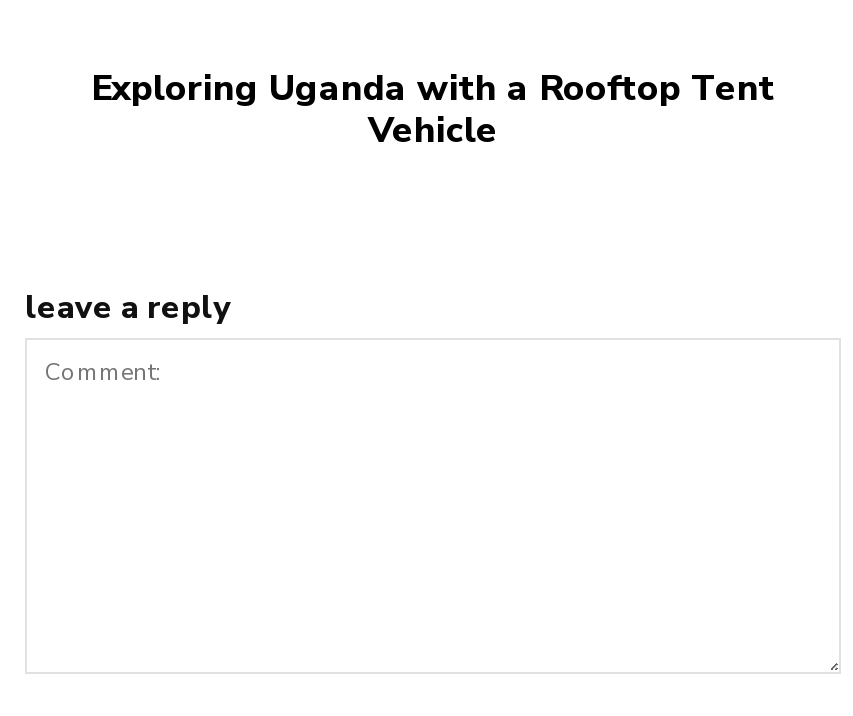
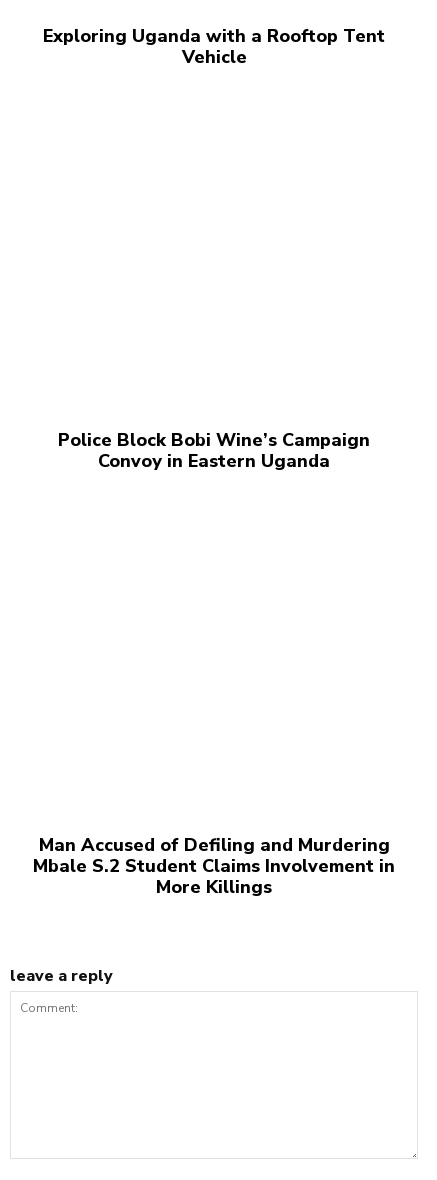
+ Man Accused of Defiling and Murdering
+ Mbale S.2 Student Claims Involvement in
+ More Killings

+ Police Block Bobi Wine’s Campaign
+ Convoy in Eastern Uganda
